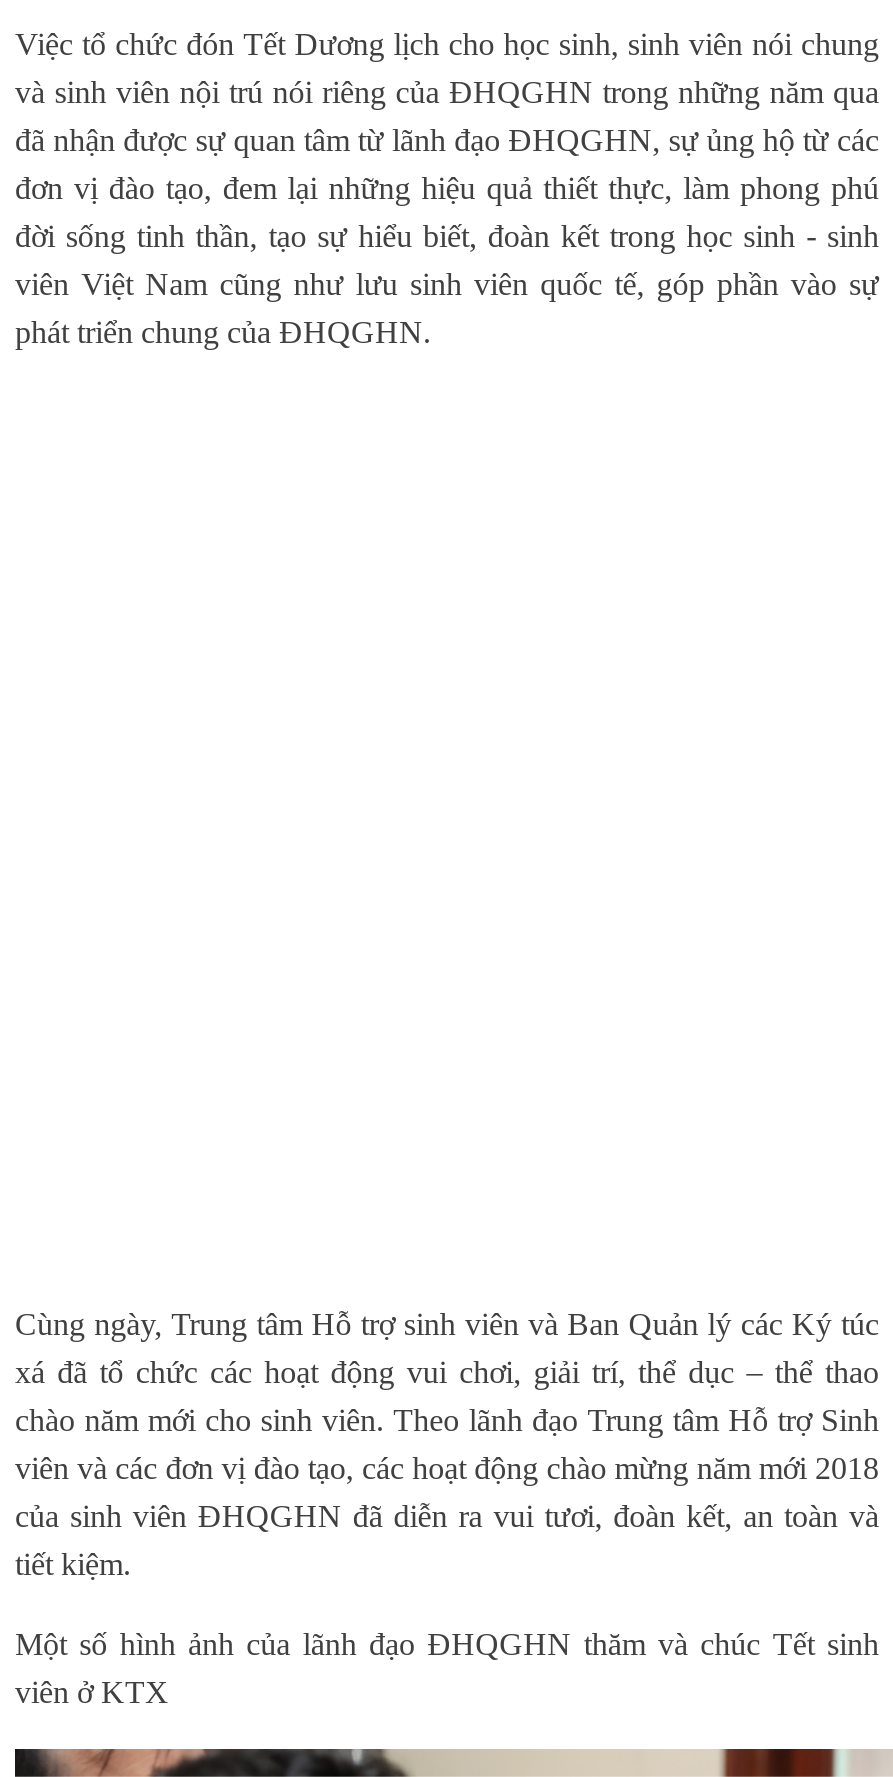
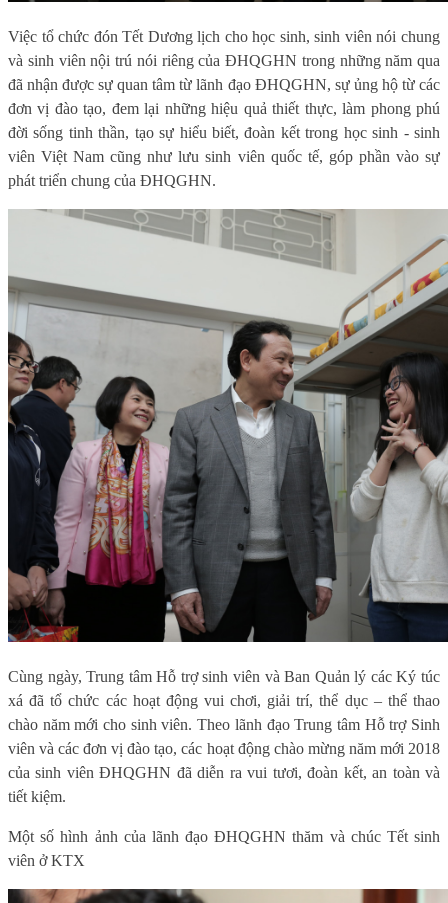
+ [image]
